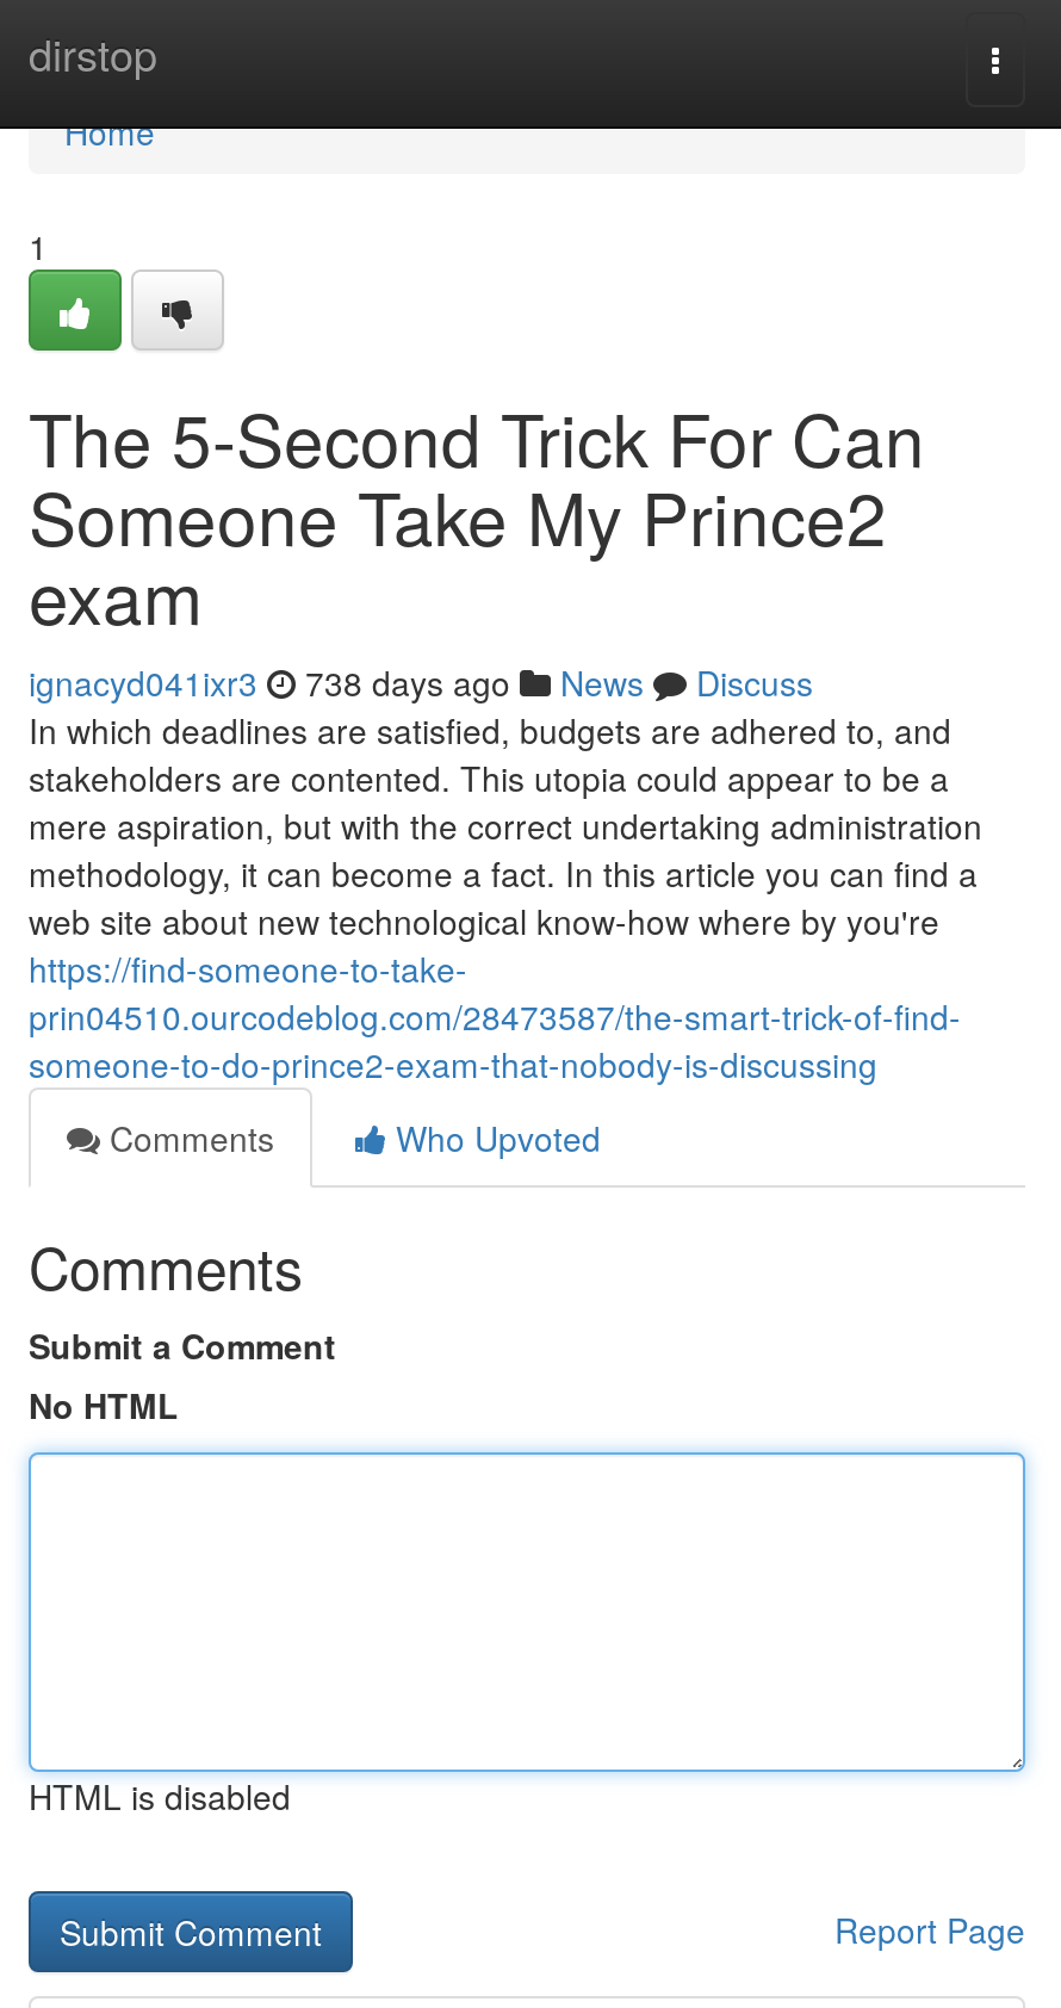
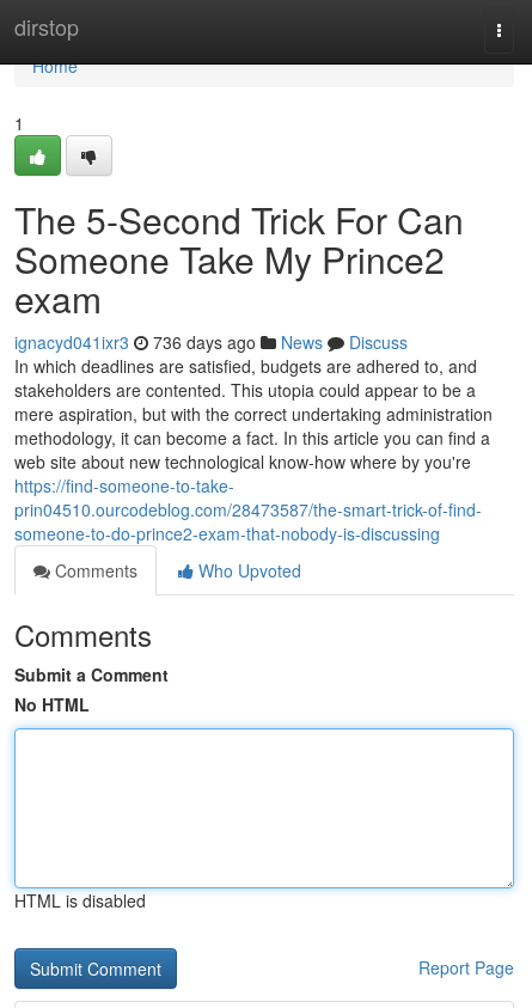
- ignacyd041ixr3 738 days ago News Discuss
+ ignacyd041ixr3 736 days ago News Discuss
